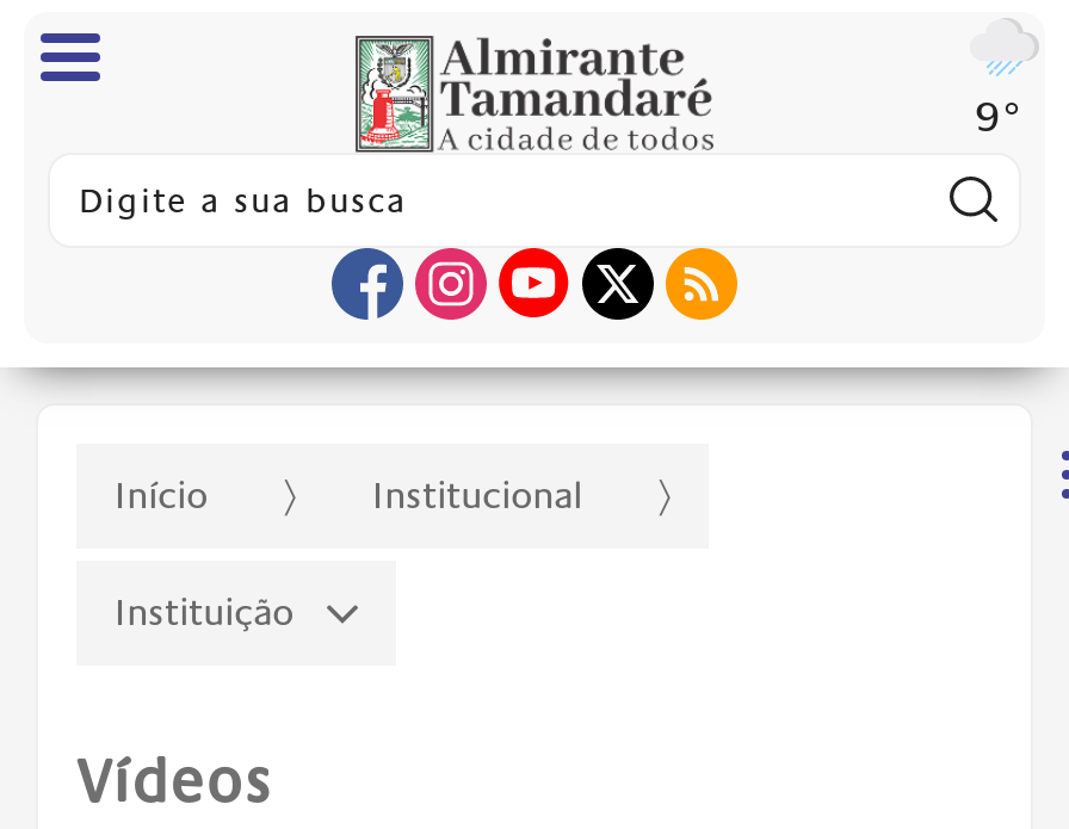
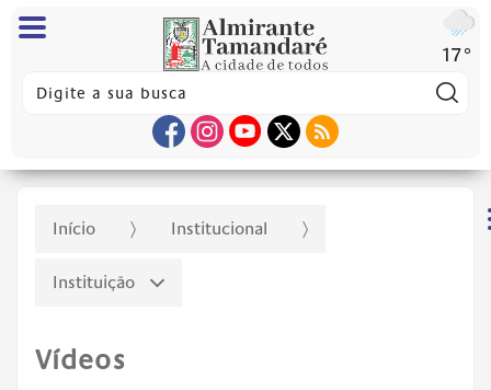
- 9°
+ 17°
